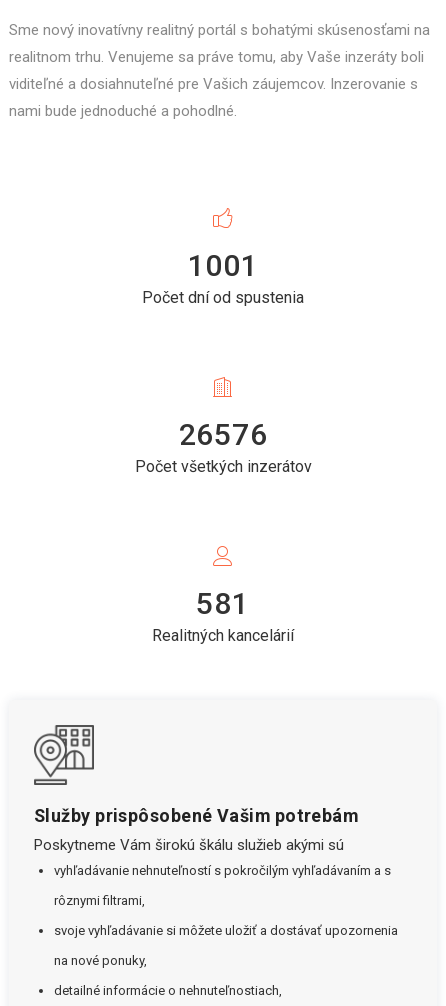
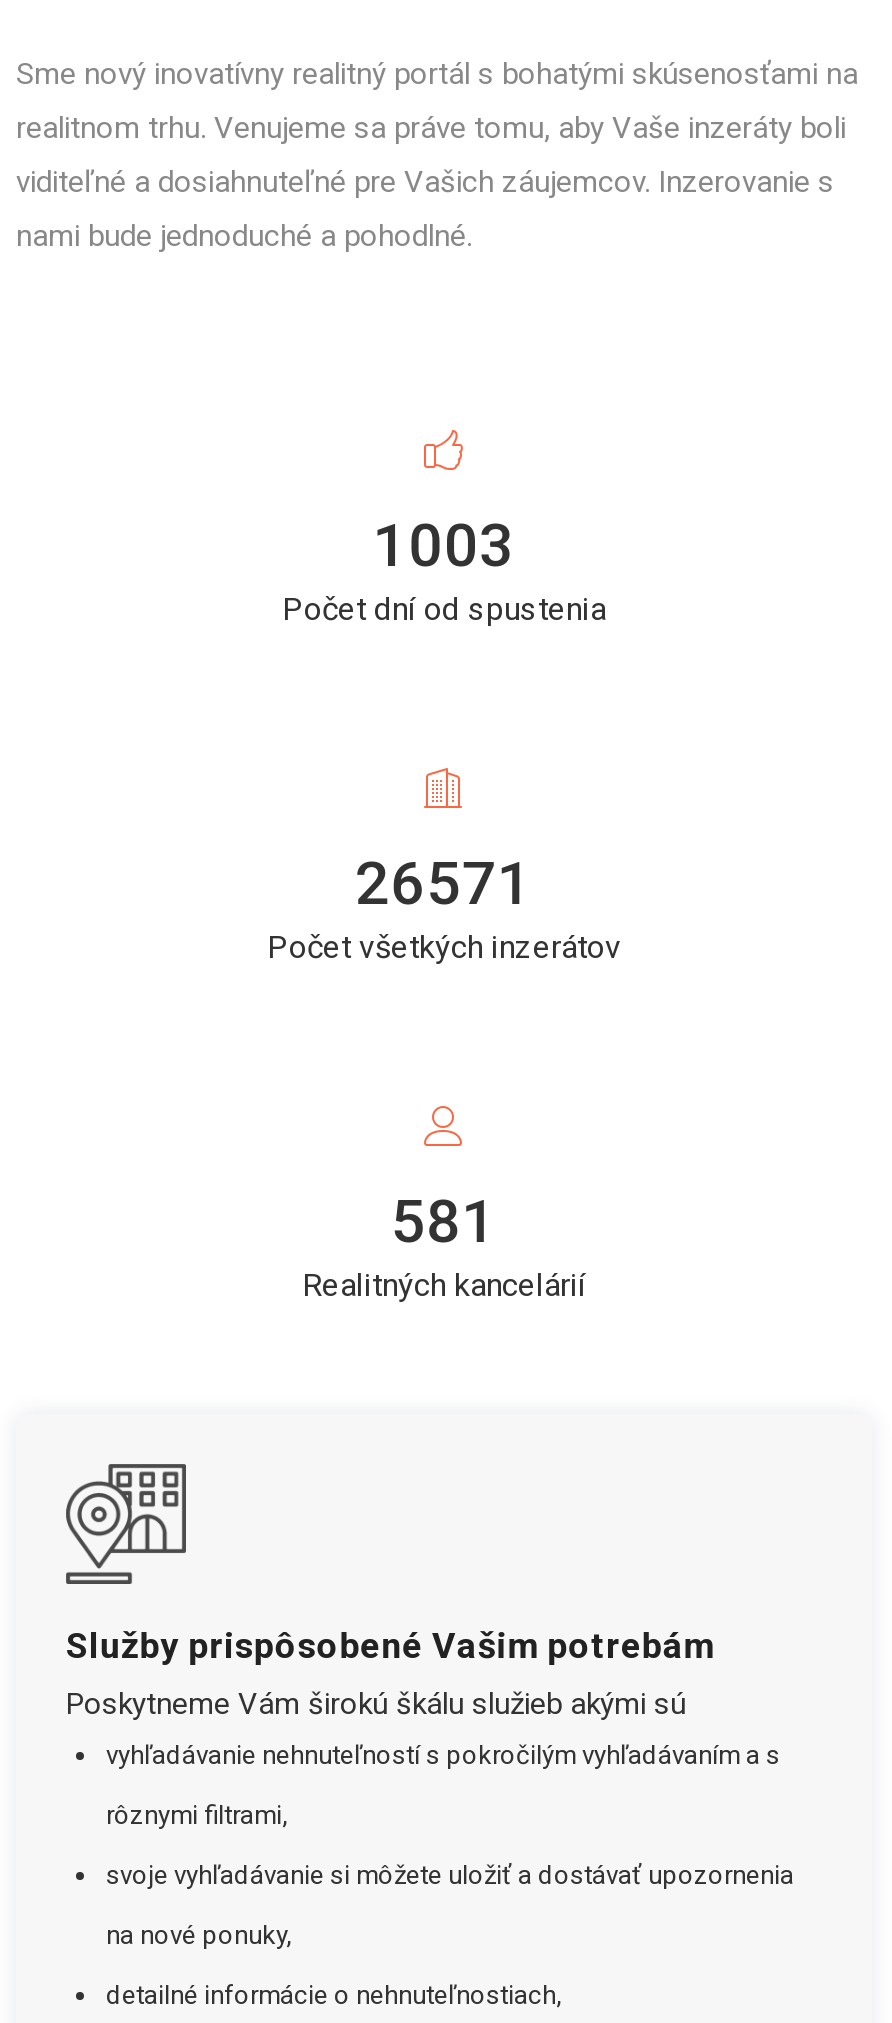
- 1001
+ 1003

- 26576
+ 26571
